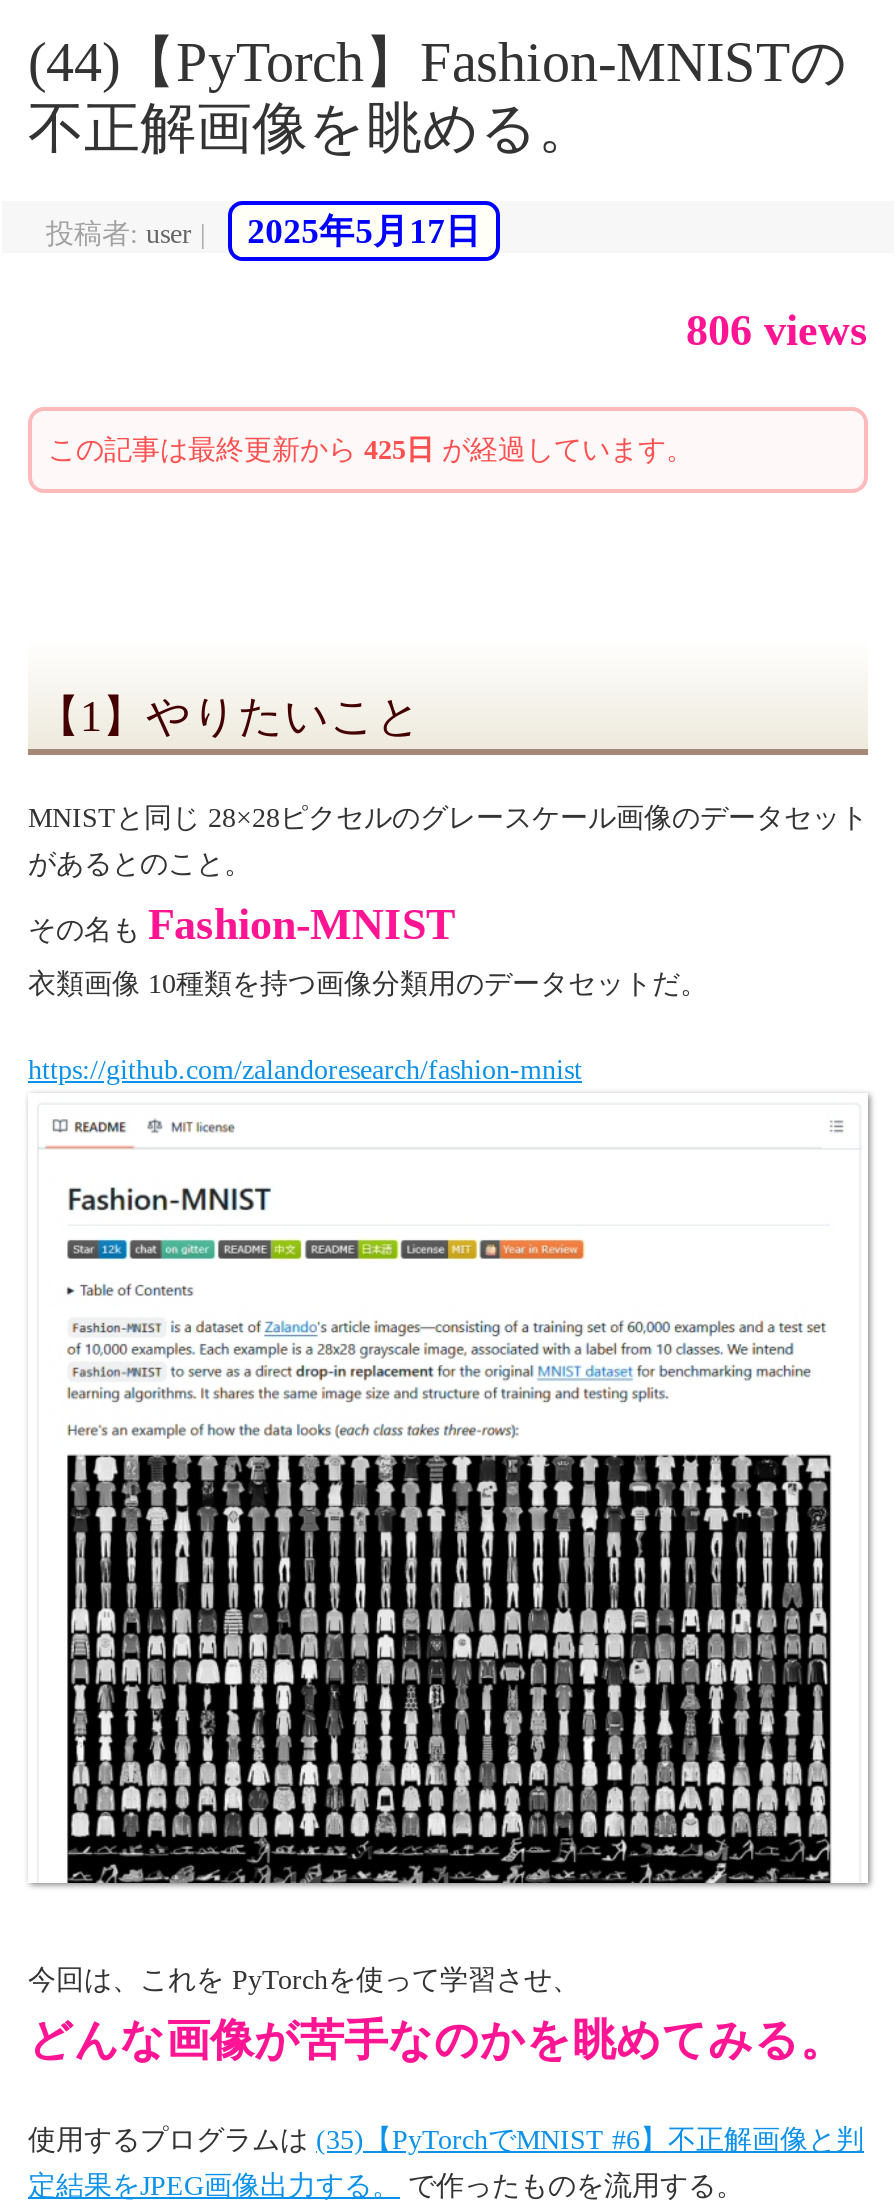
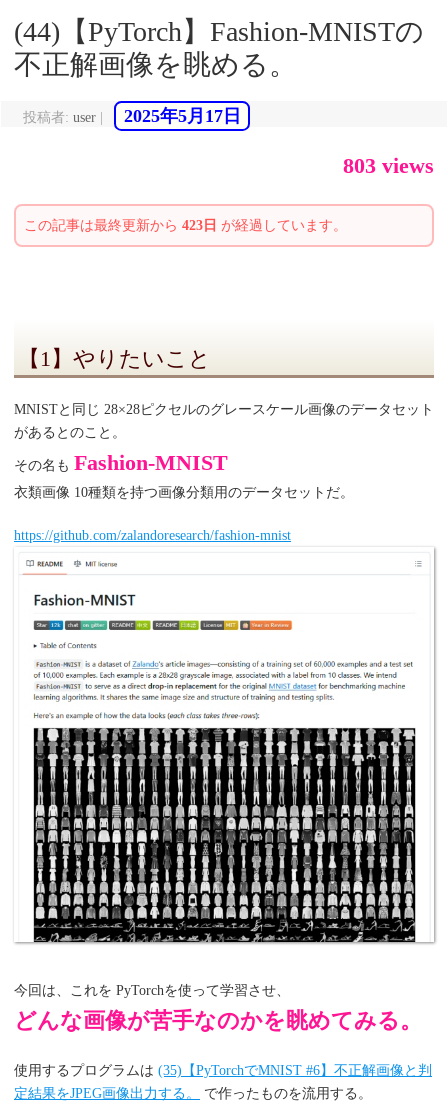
- 806 views
+ 803 views

- この記事は最終更新から425日が経過しています。
+ この記事は最終更新から423日が経過しています。
